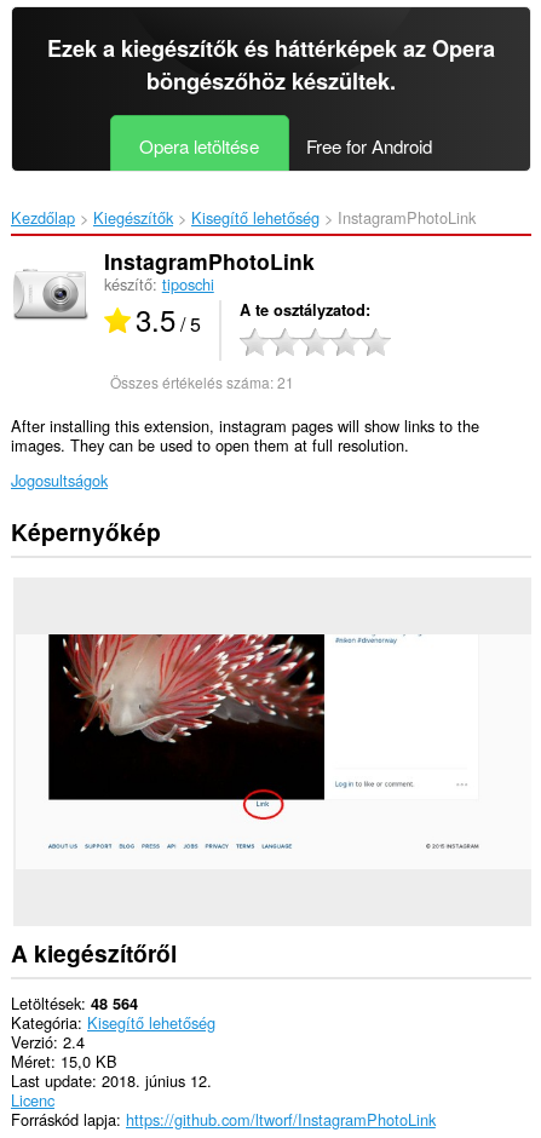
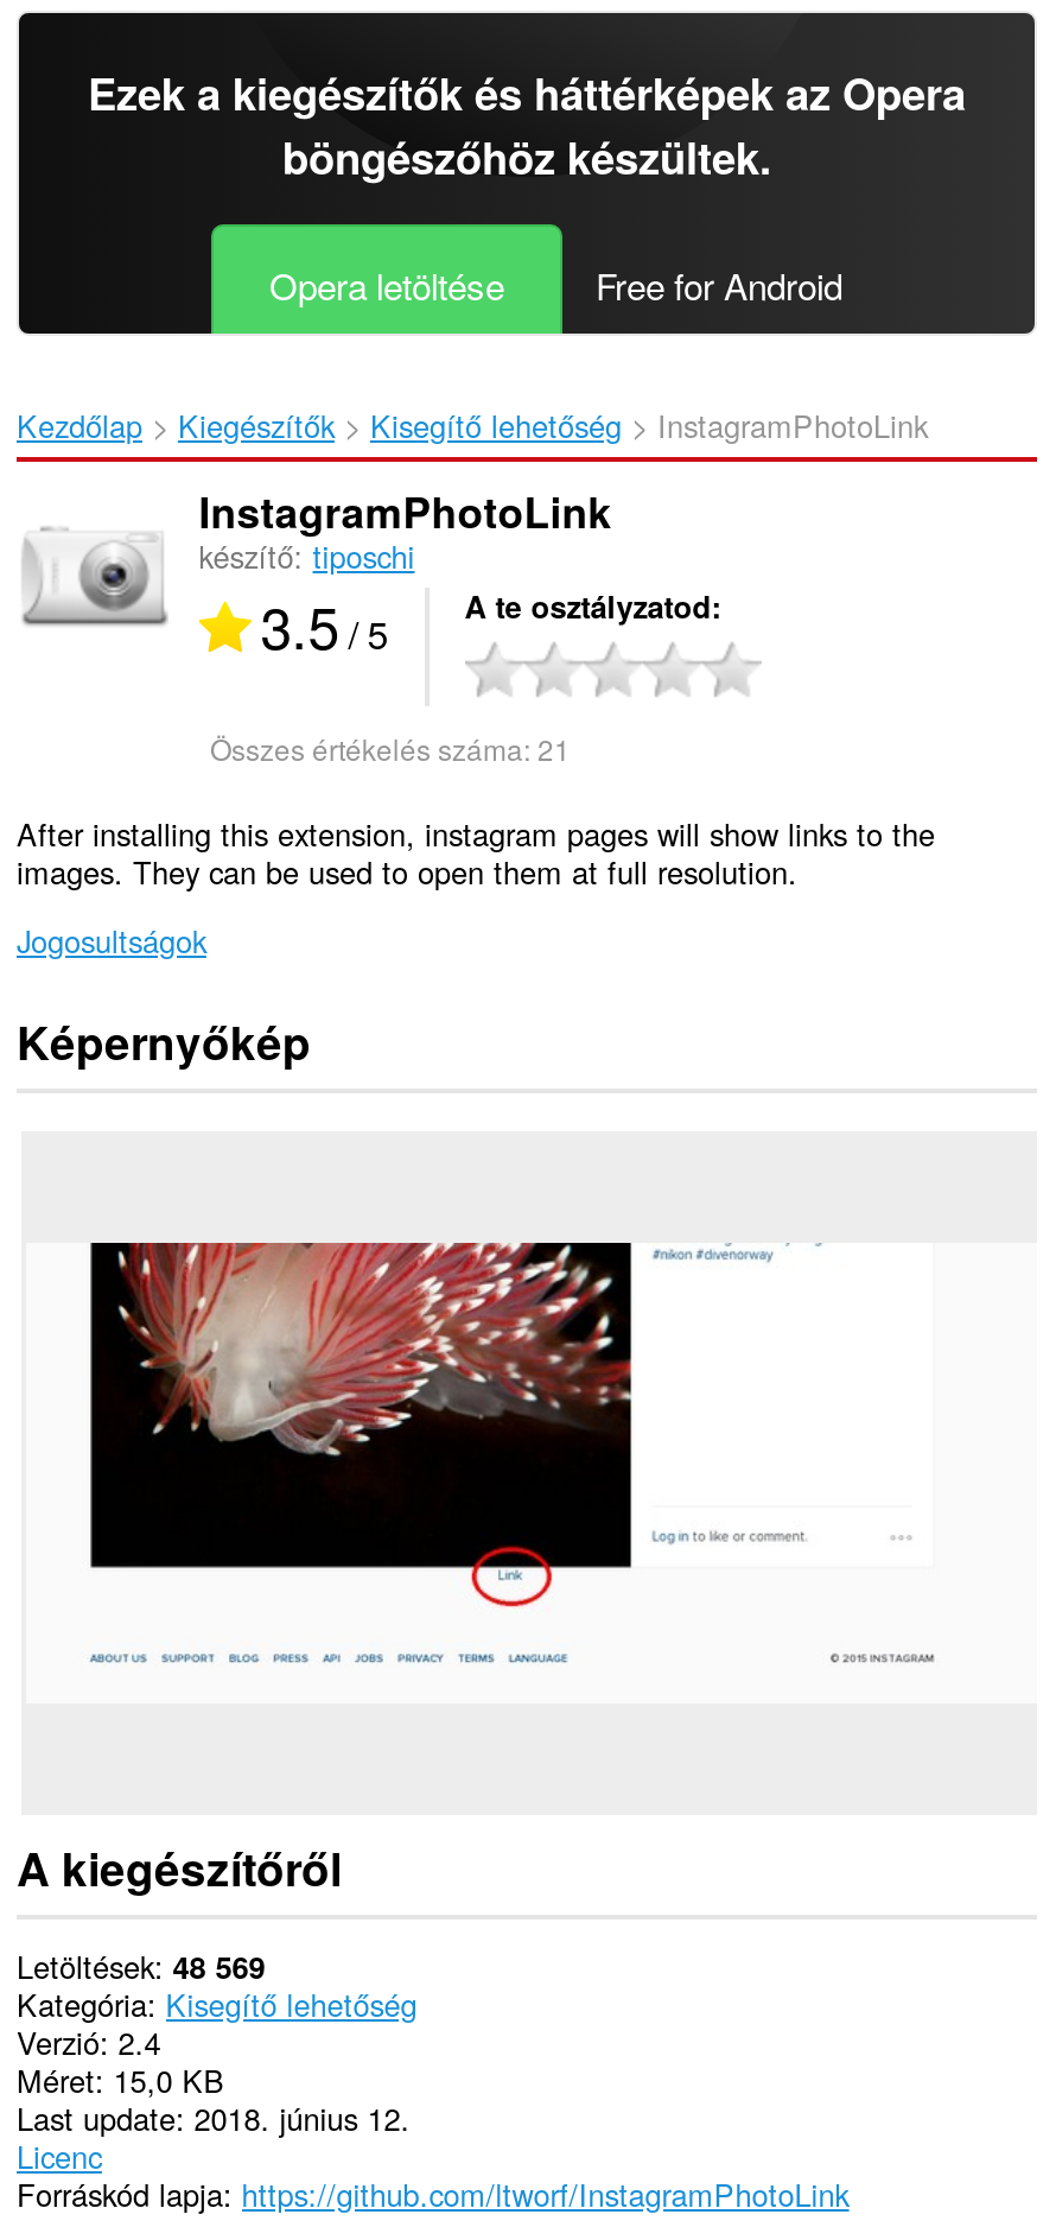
- Letöltések 48 564
+ Letöltések 48 569
